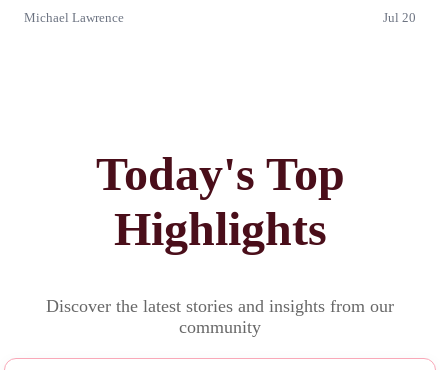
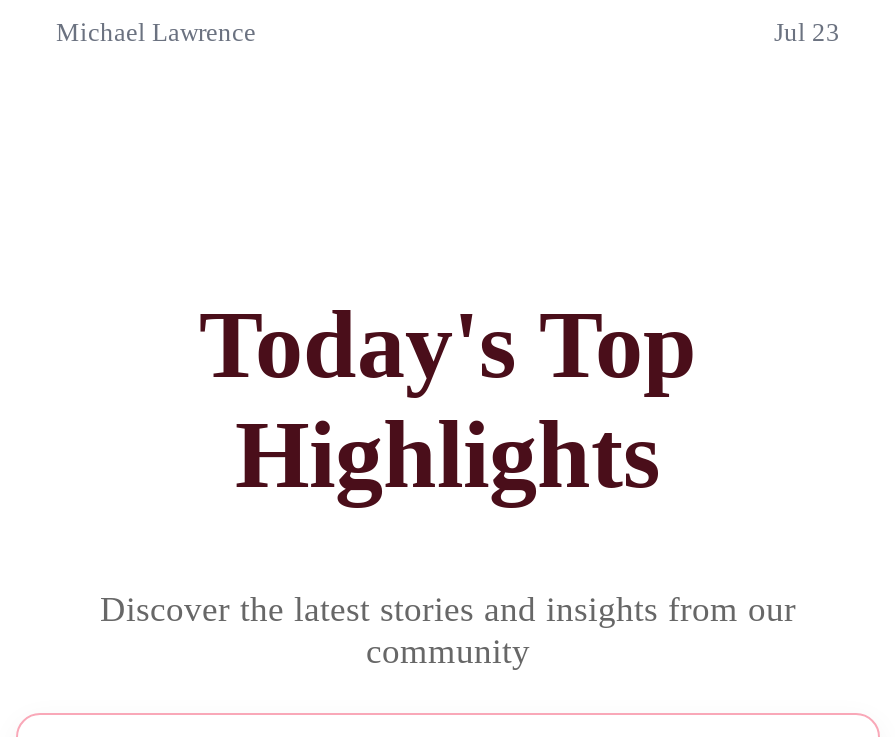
- Jul 20
+ Jul 23
